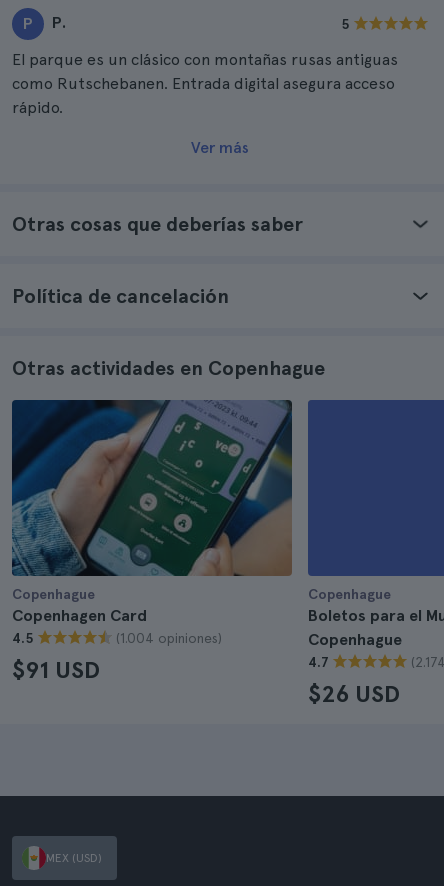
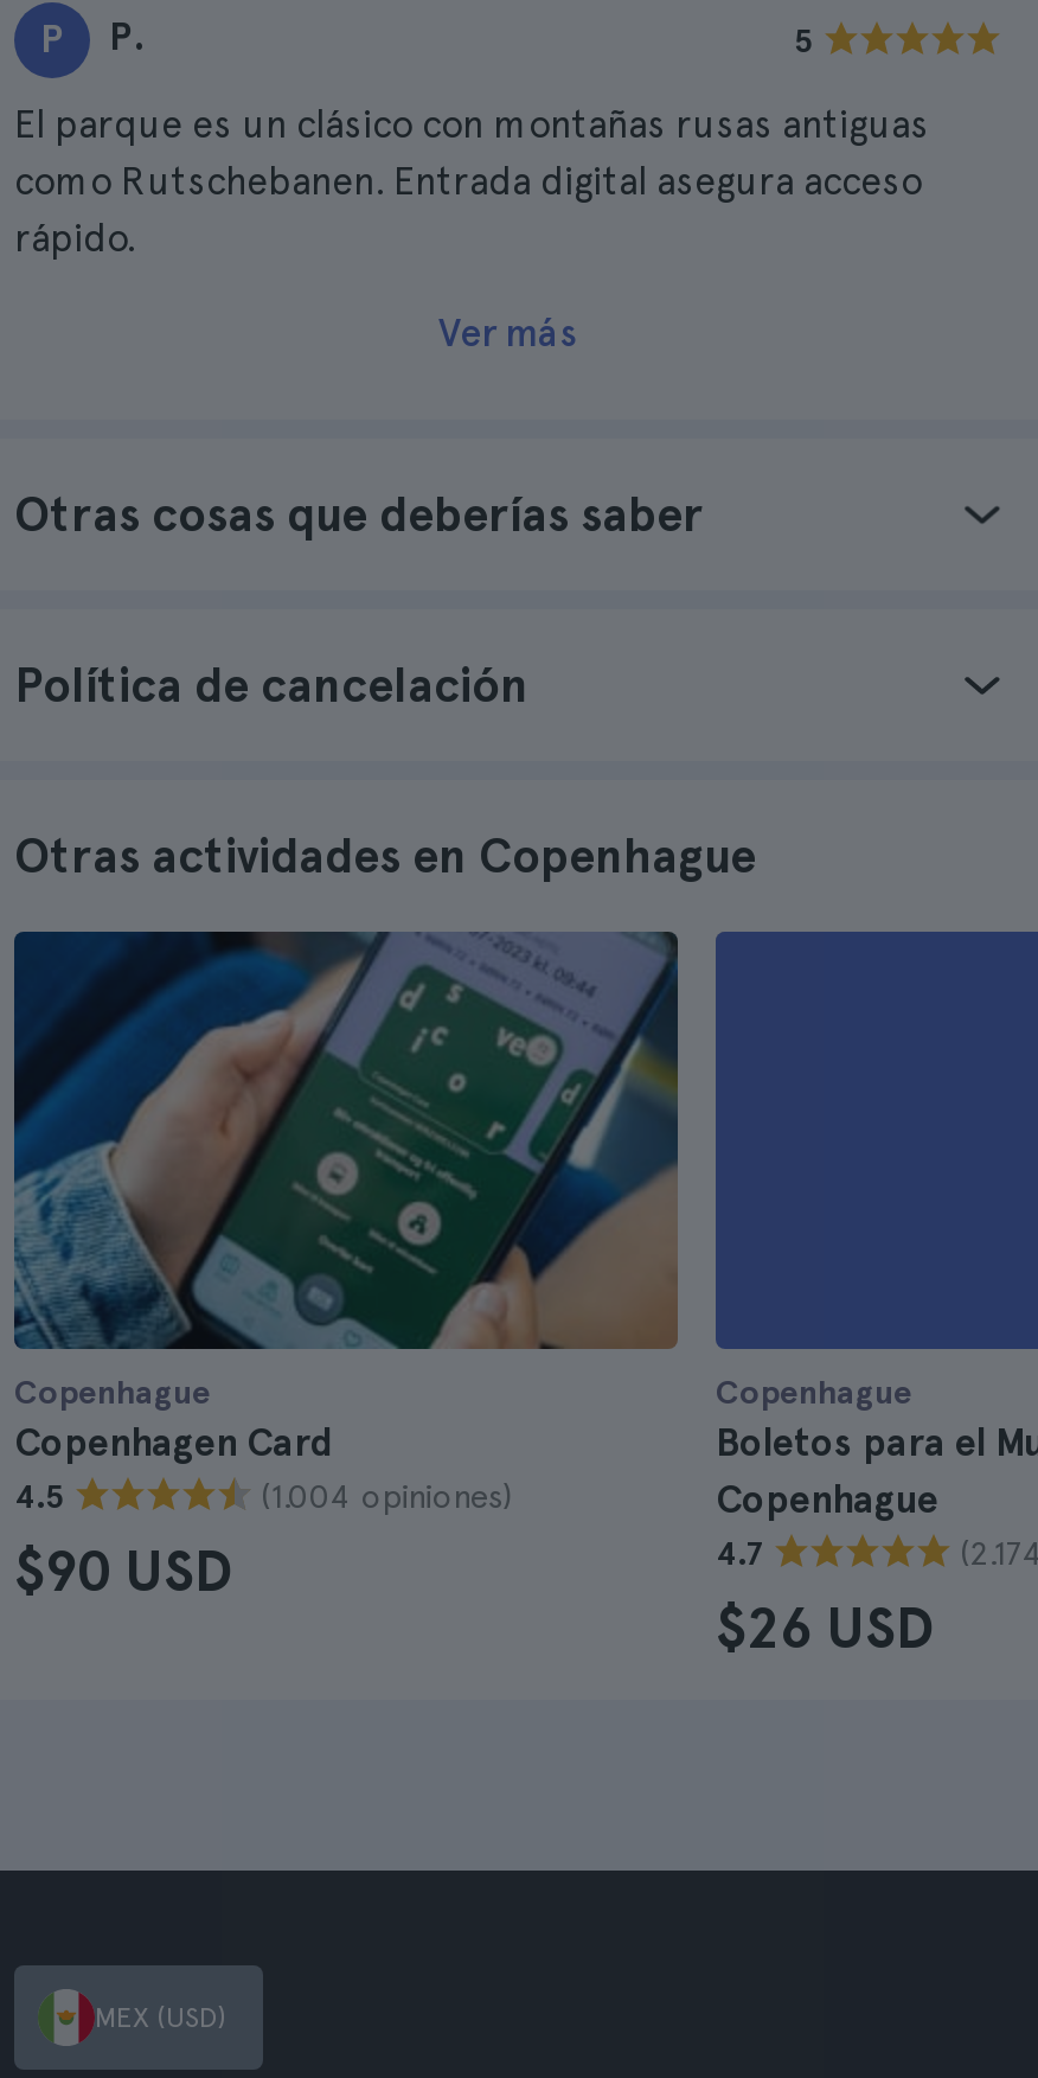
- $91 USD
+ $90 USD
